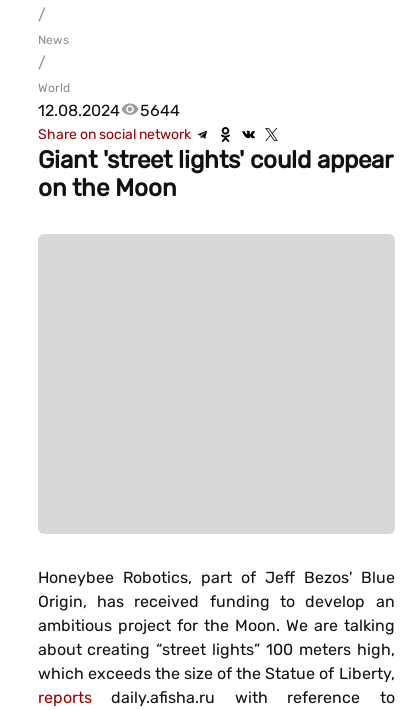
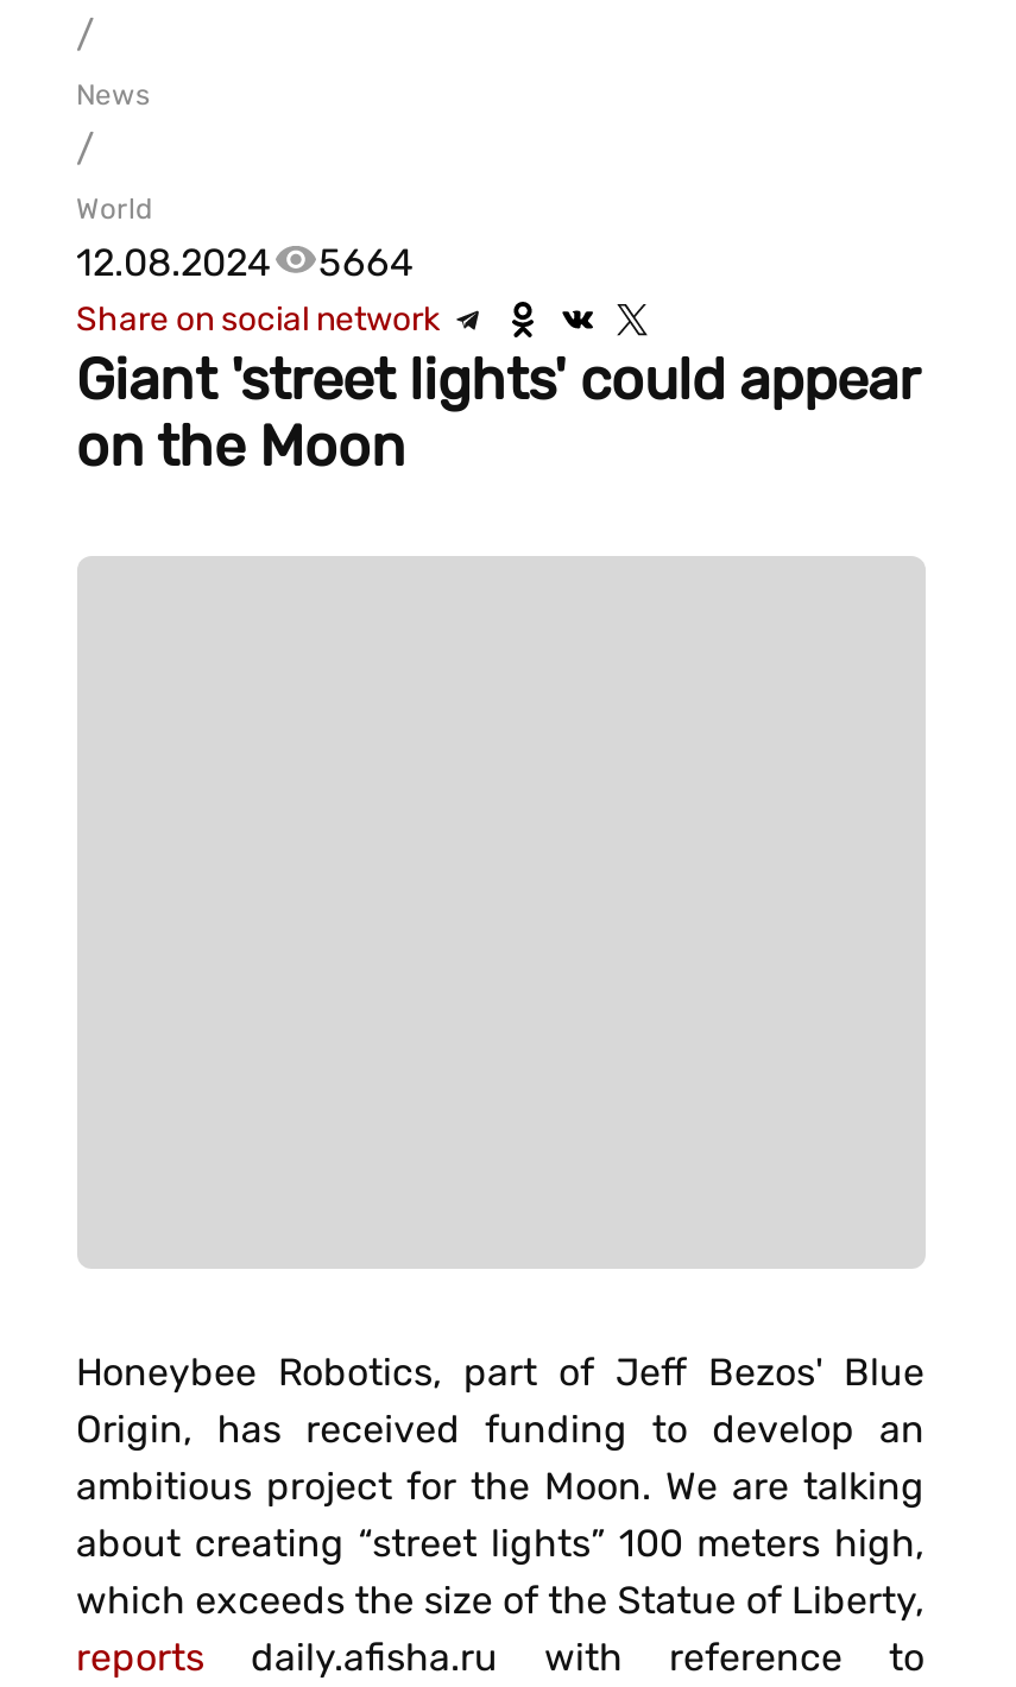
- 12.08.2024 5644
+ 12.08.2024 5664
